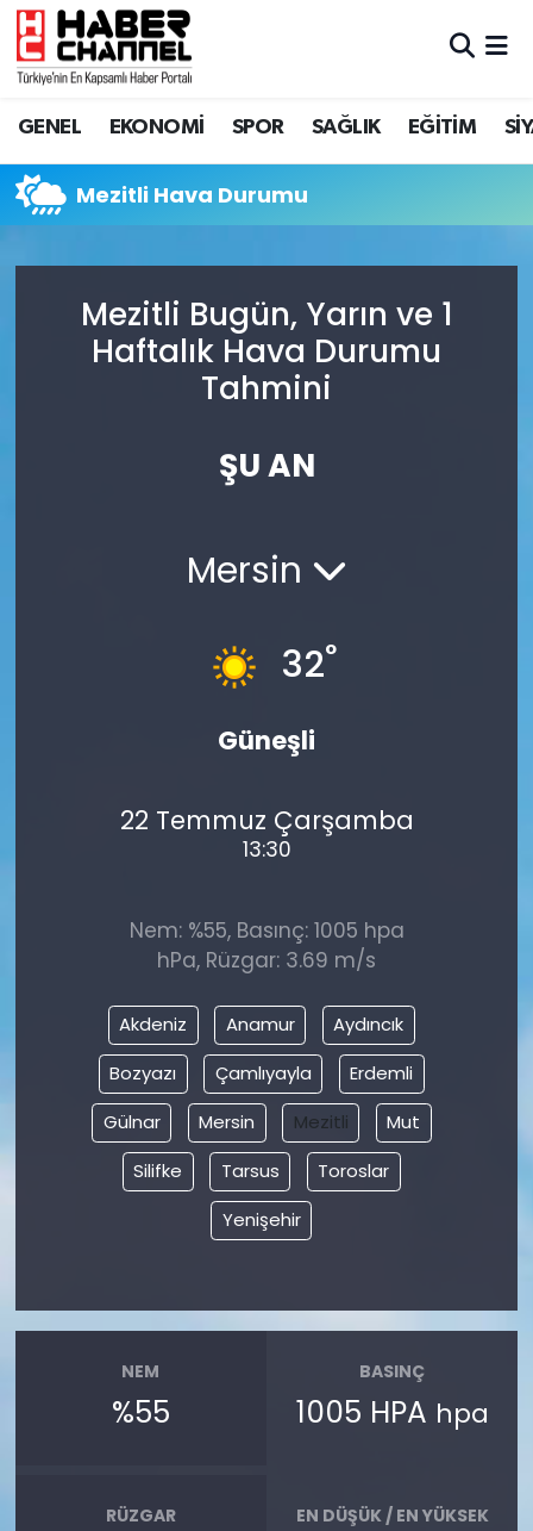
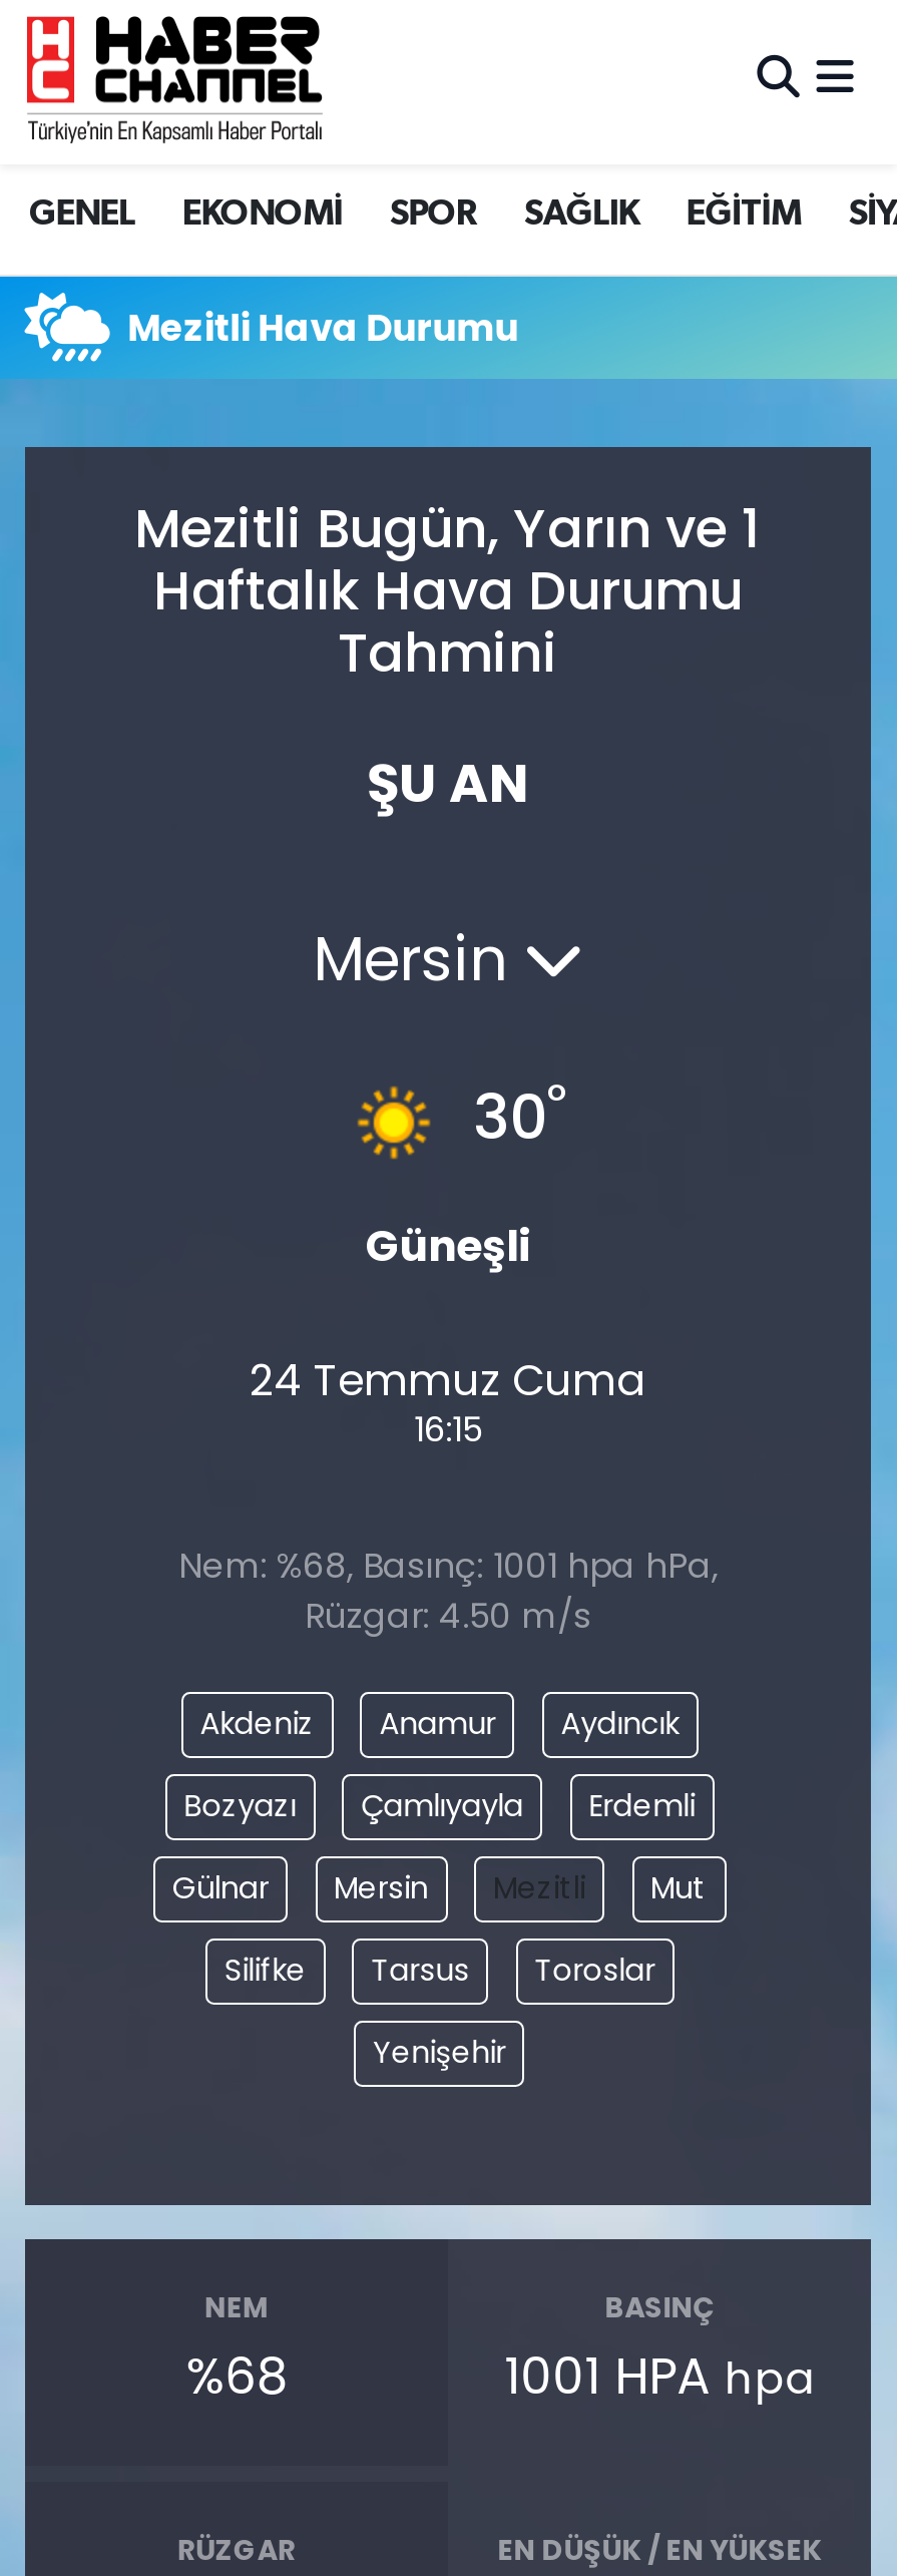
- 32°
+ 30°

- 22 Temmuz Çarşamba
- 13:30
+ 24 Temmuz Cuma
+ 16:15

- Nem: %55, Basınç: 1005 hpa
- hPa, Rüzgar: 3.69 m/s
+ Nem: %68, Basınç: 1001 hpa hPa,
+ Rüzgar: 4.50 m/s

- %55
+ %68

- 1005 HPA hpa
+ 1001 HPA hpa
